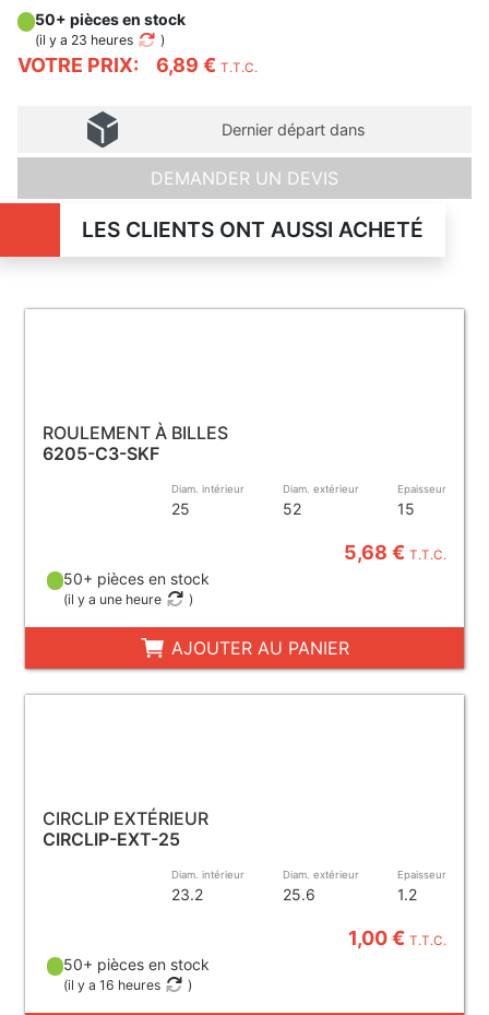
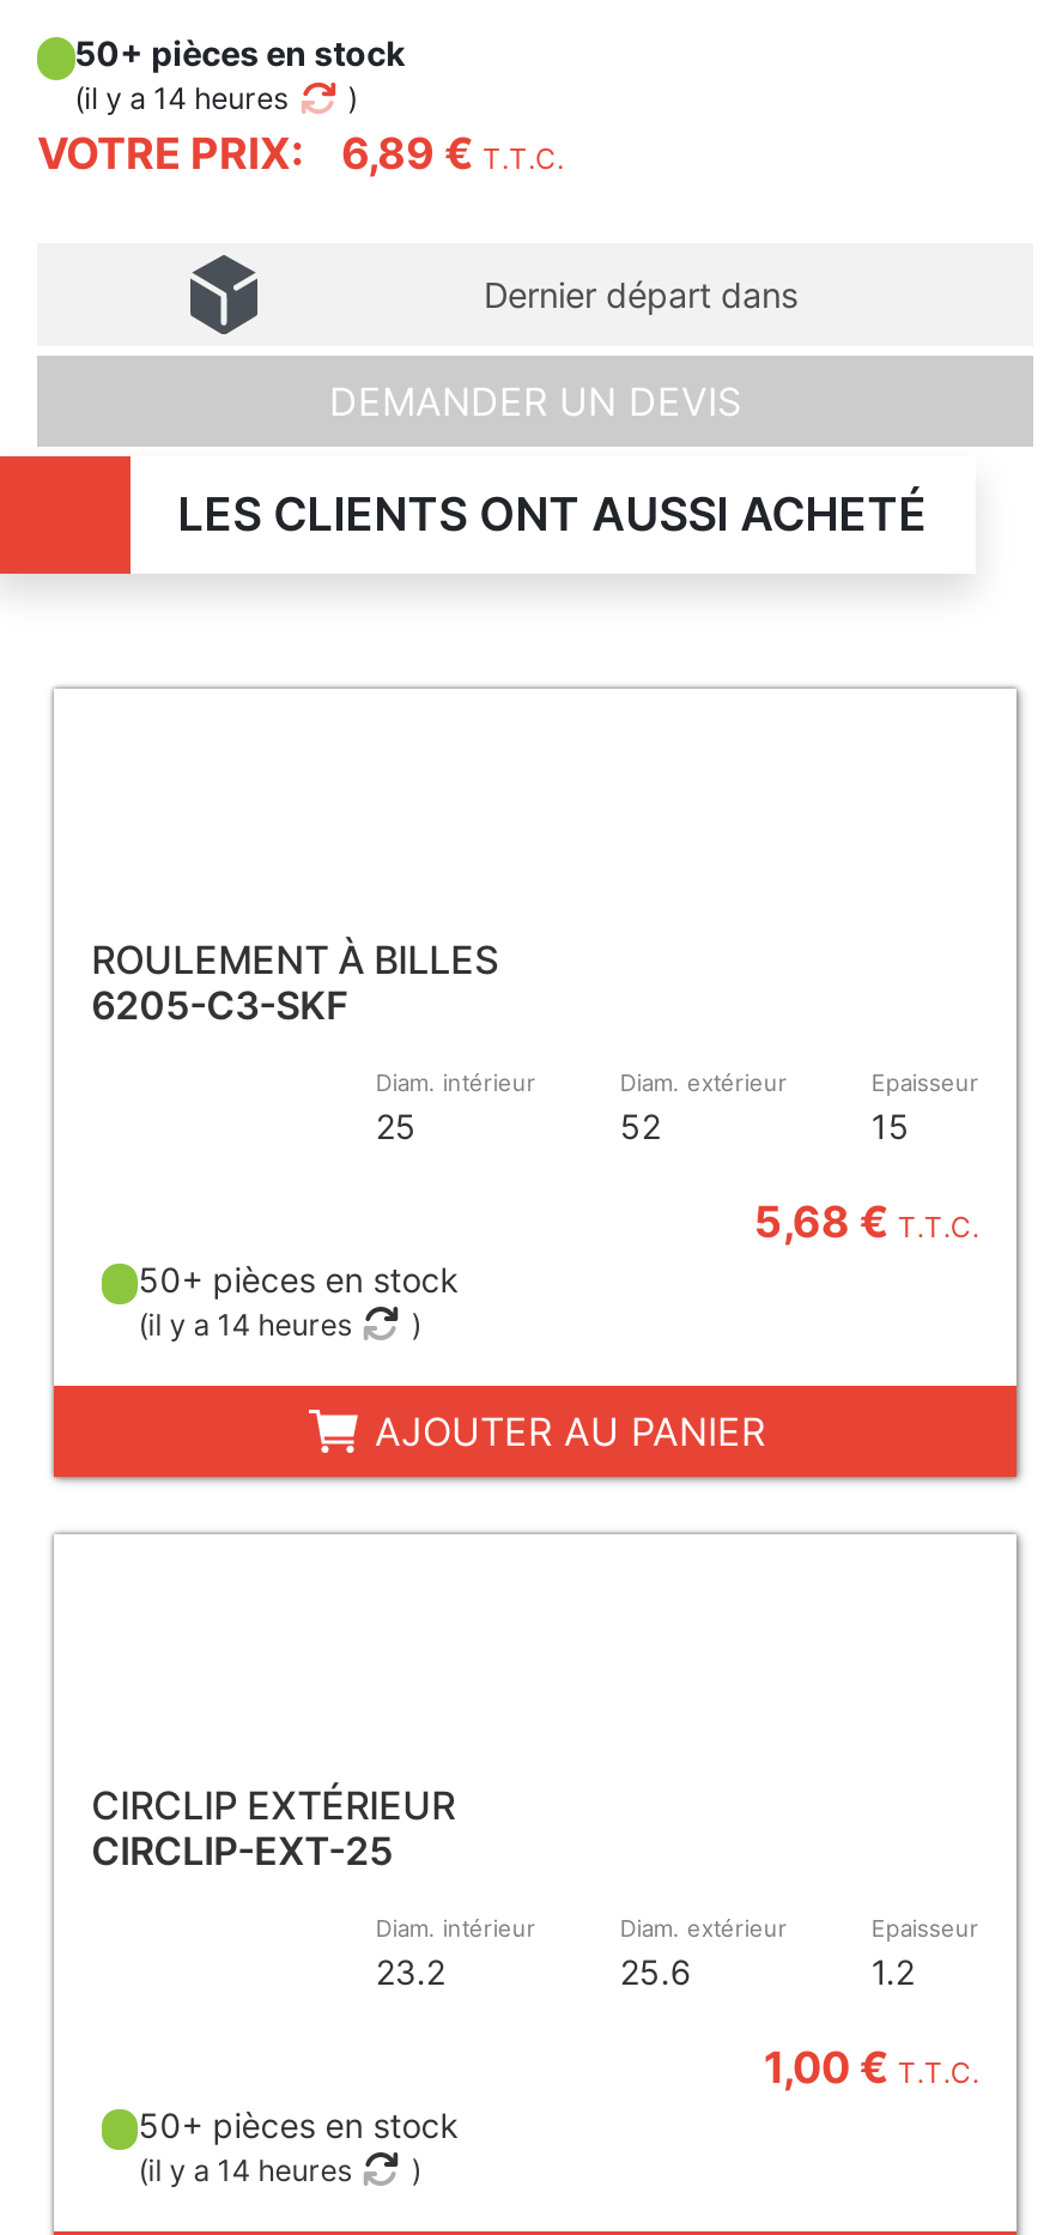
- (il y a 23 heures
+ (il y a 14 heures

- (il y a une heure
+ (il y a 14 heures

- (il y a 16 heures
+ (il y a 14 heures
